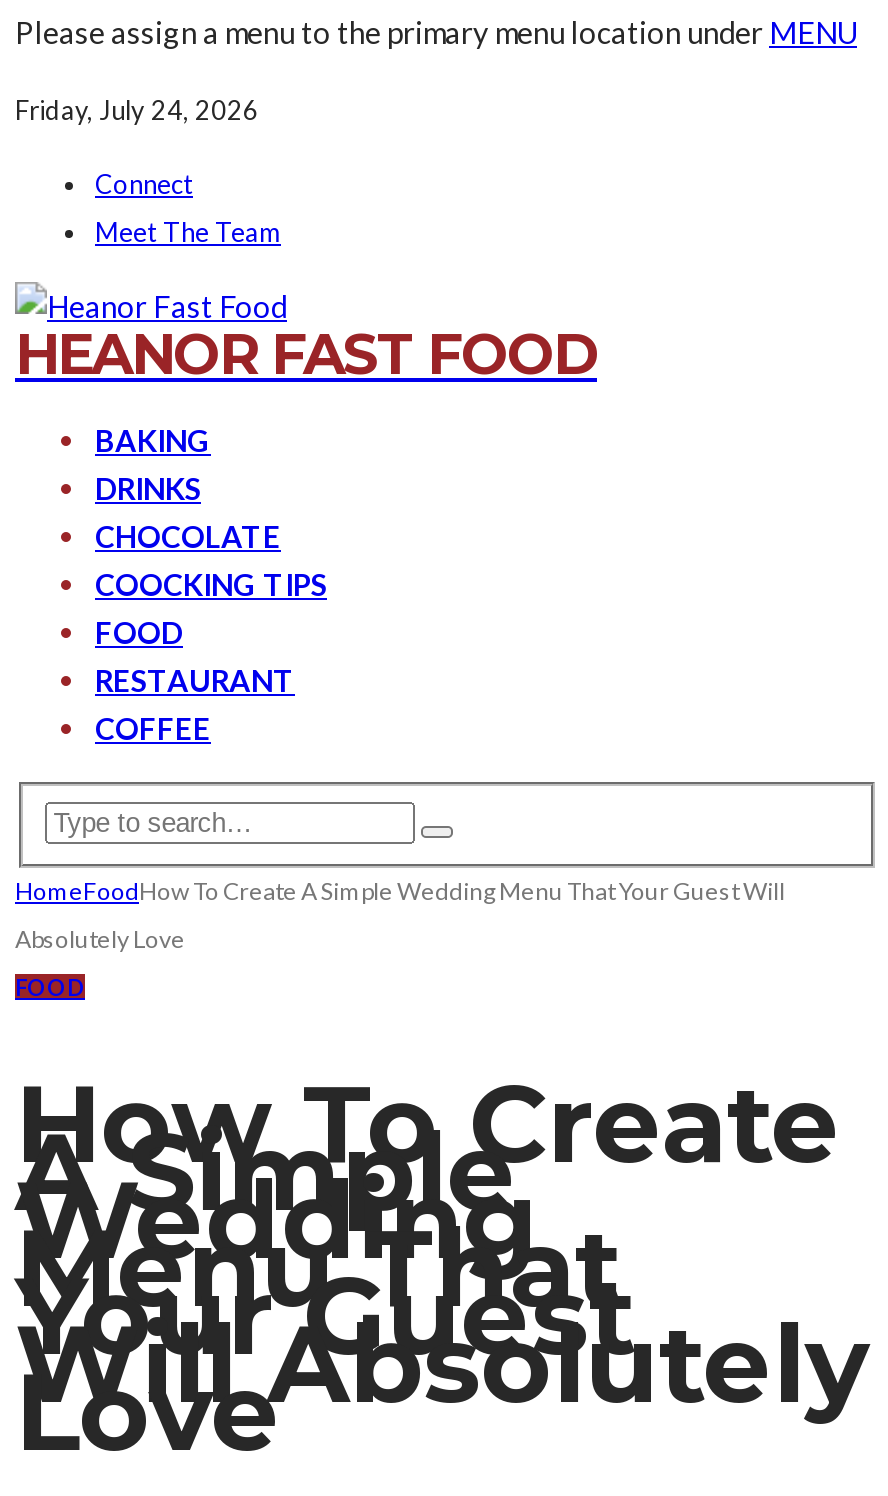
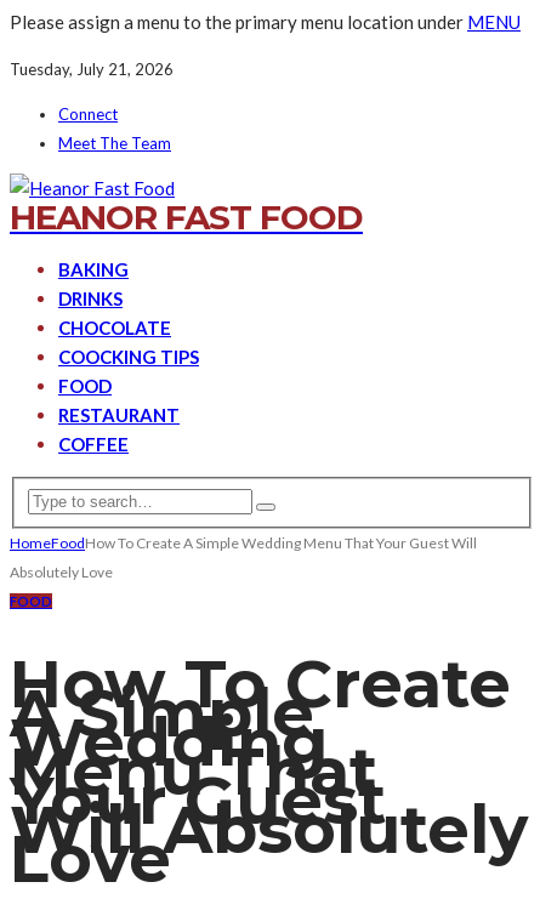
- Friday, July 24, 2026
+ Tuesday, July 21, 2026
